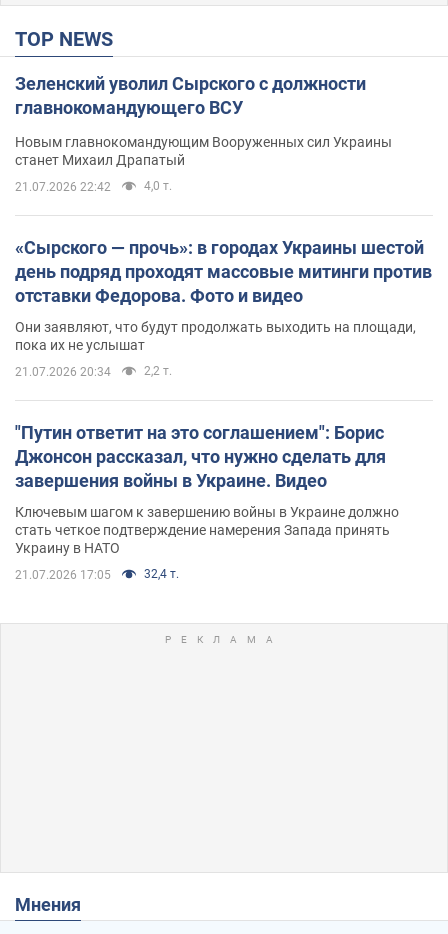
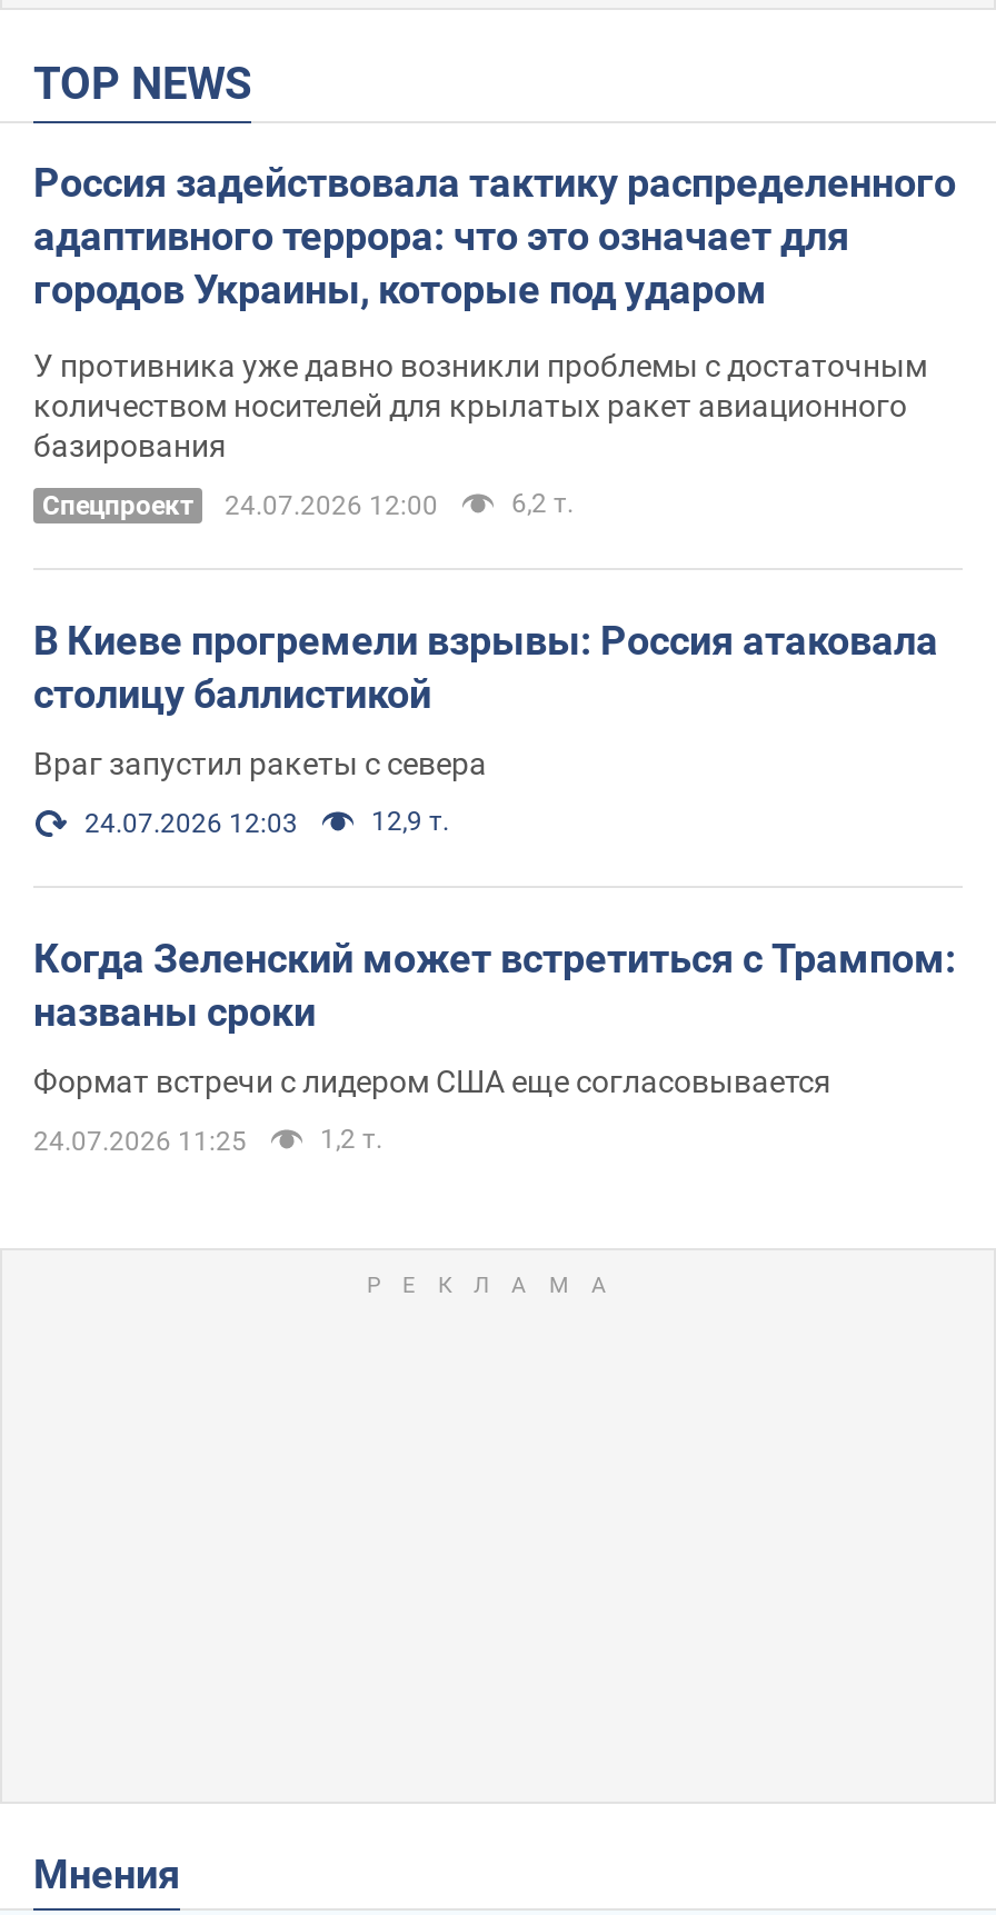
- Зеленский уволил Сырского с должности
- главнокомандующего ВСУ
+ Россия задействовала тактику распределенного
+ адаптивного террора: что это означает для
+ городов Украины, которые под ударом

- Новым главнокомандующим Вооруженных сил Украины
- станет Михаил Драпатый
+ У противника уже давно возникли проблемы с достаточным
+ количеством носителей для крылатых ракет авиационного
+ базирования

- 21.07.2026 22:42
- 4,0 т.
+ Спецпроект
+ 24.07.2026 12:00
+ 6,2 т.

- «Сырского — прочь»: в городах Украины шестой
- день подряд проходят массовые митинги против
- отставки Федорова. Фото и видео
+ В Киеве прогремели взрывы: Россия атаковала
+ столицу баллистикой

- Они заявляют, что будут продолжать выходить на площади,
- пока их не услышат
+ Враг запустил ракеты с севера

- 21.07.2026 20:34
- 2,2 т.
+ 24.07.2026 12:03
+ 12,9 т.

- "Путин ответит на это соглашением": Борис
- Джонсон рассказал, что нужно сделать для
- завершения войны в Украине. Видео
+ Когда Зеленский может встретиться с Трампом:
+ названы сроки

- Ключевым шагом к завершению войны в Украине должно
- стать четкое подтверждение намерения Запада принять
- Украину в НАТО
+ Формат встречи с лидером США еще согласовывается

- 21.07.2026 17:05
- 32,4 т.
+ 24.07.2026 11:25
+ 1,2 т.
